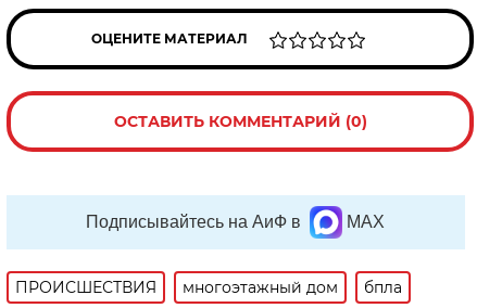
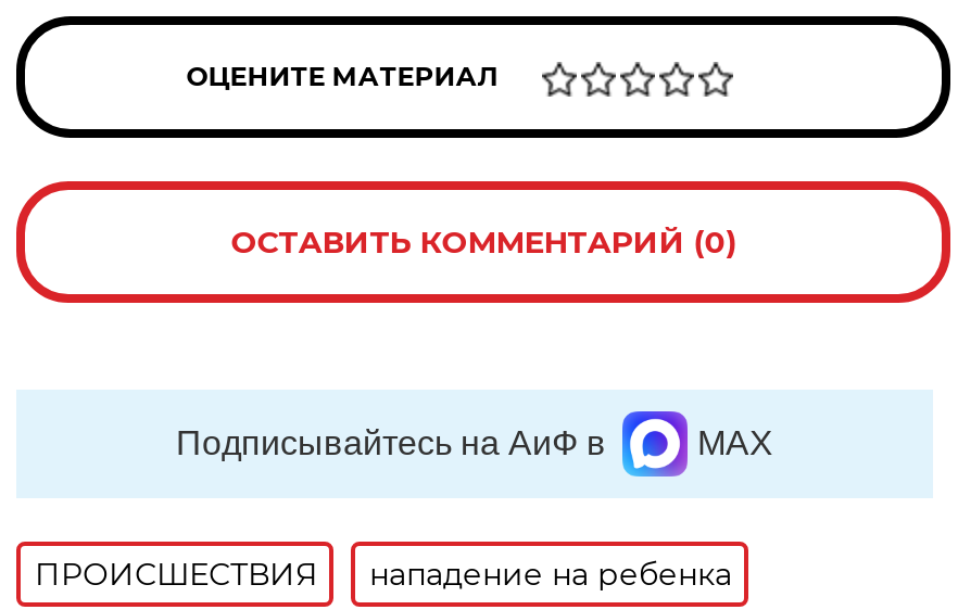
- многоэтажный дом
- бпла
+ нападение на ребенка
